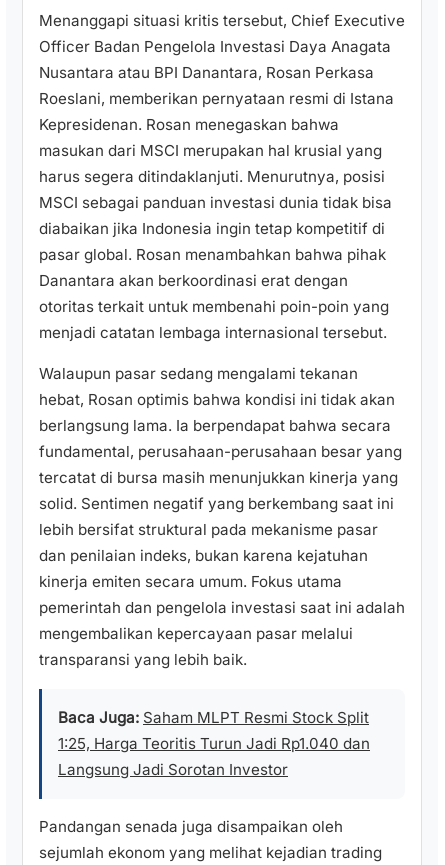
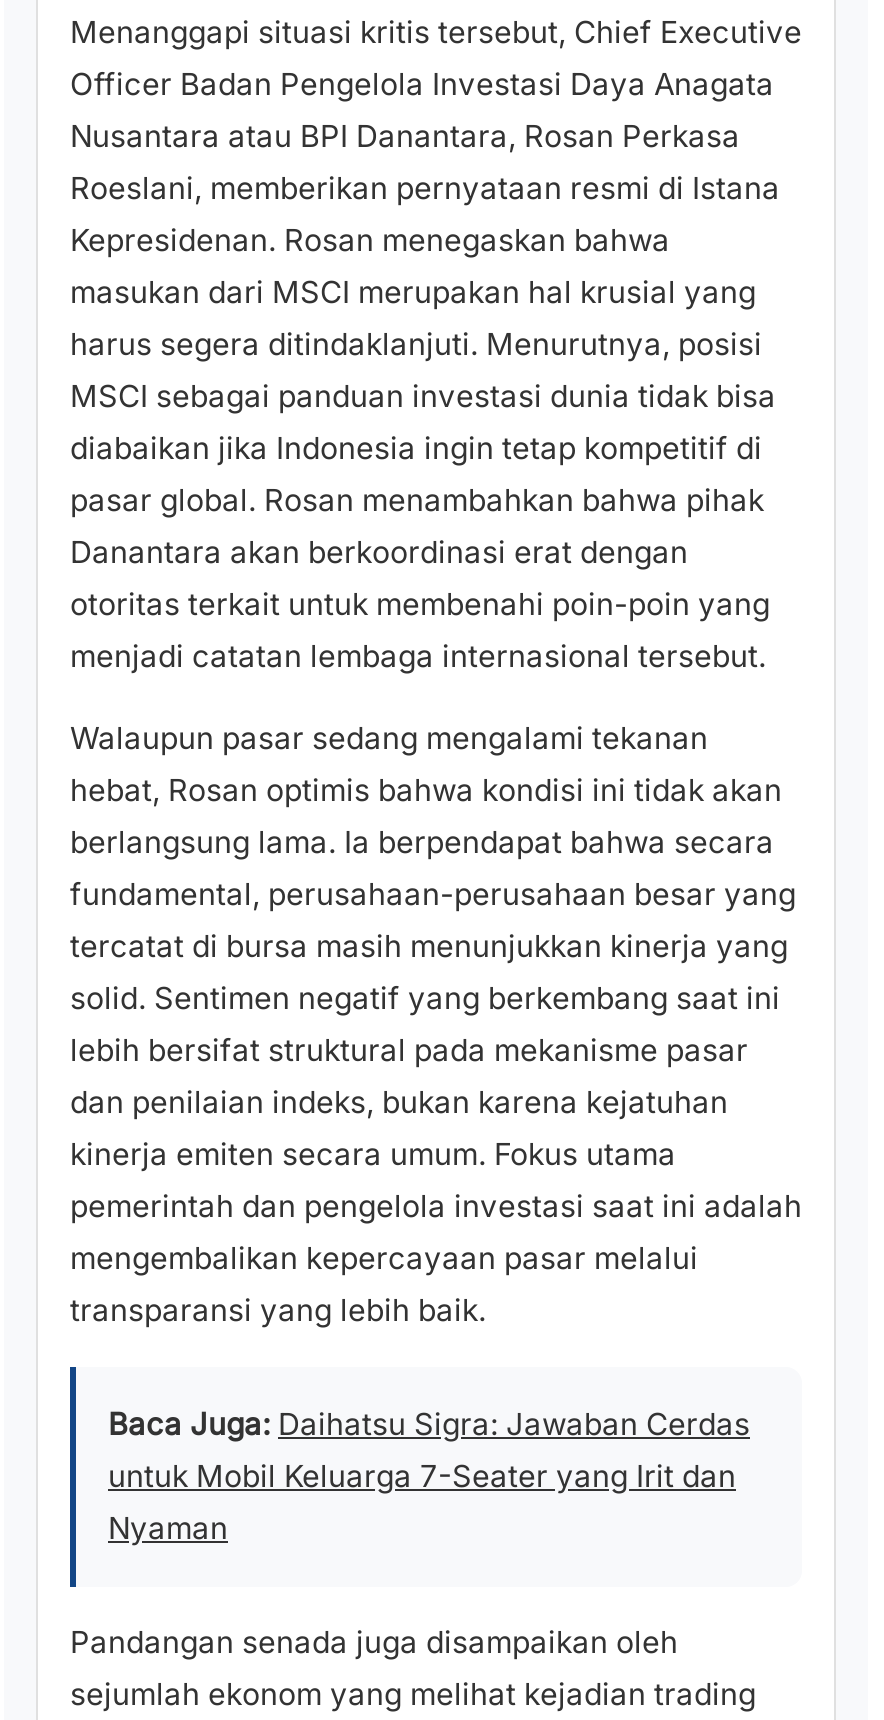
- Baca Juga: Saham MLPT Resmi Stock Split
- 1:25, Harga Teoritis Turun Jadi Rp1.040 dan
- Langsung Jadi Sorotan Investor
+ Baca Juga: Daihatsu Sigra: Jawaban Cerdas
+ untuk Mobil Keluarga 7-Seater yang Irit dan
+ Nyaman
